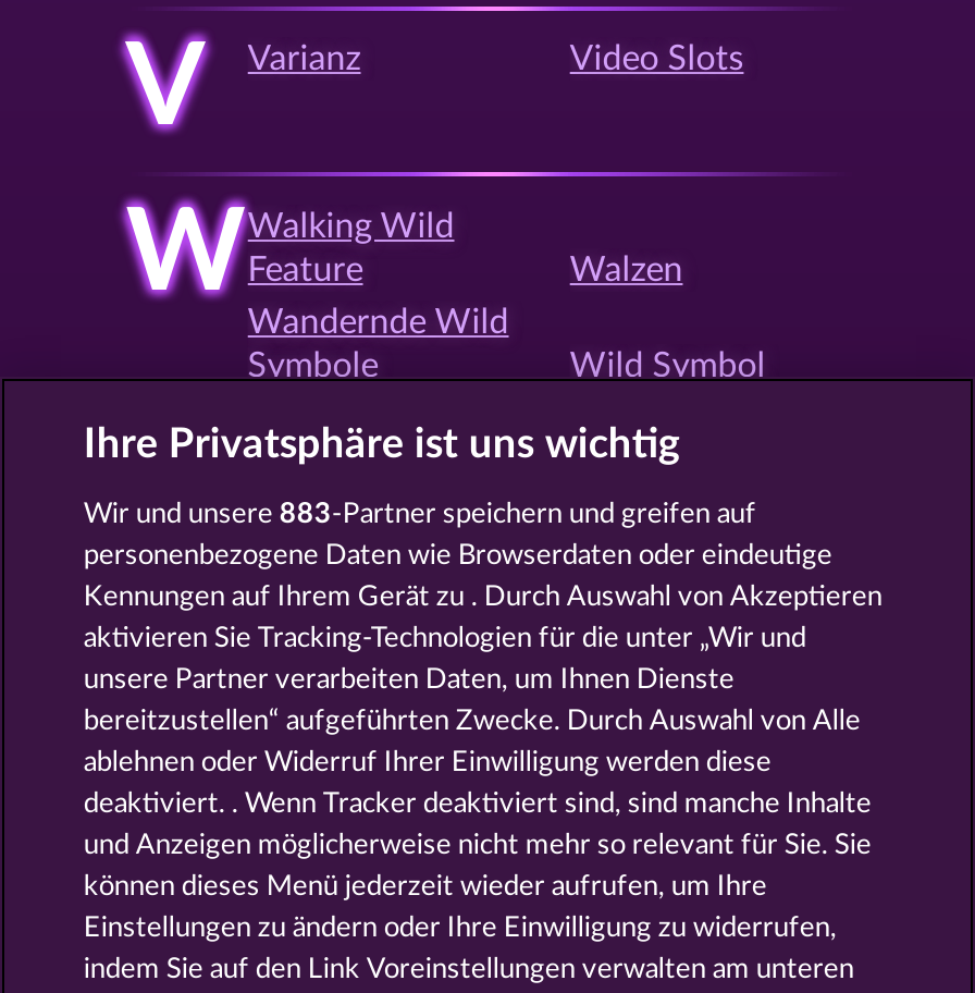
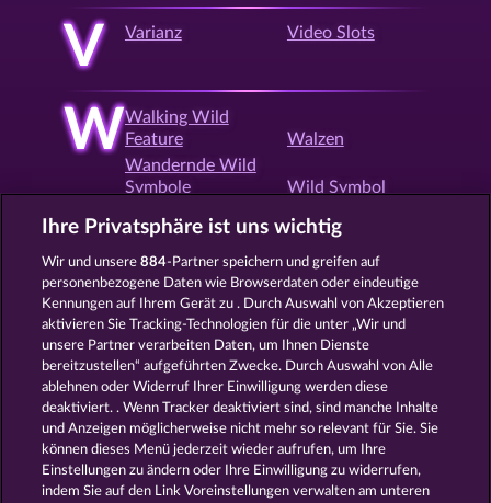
- Wir und unsere 883-Partner speichern und greifen auf
+ Wir und unsere 884-Partner speichern und greifen auf
